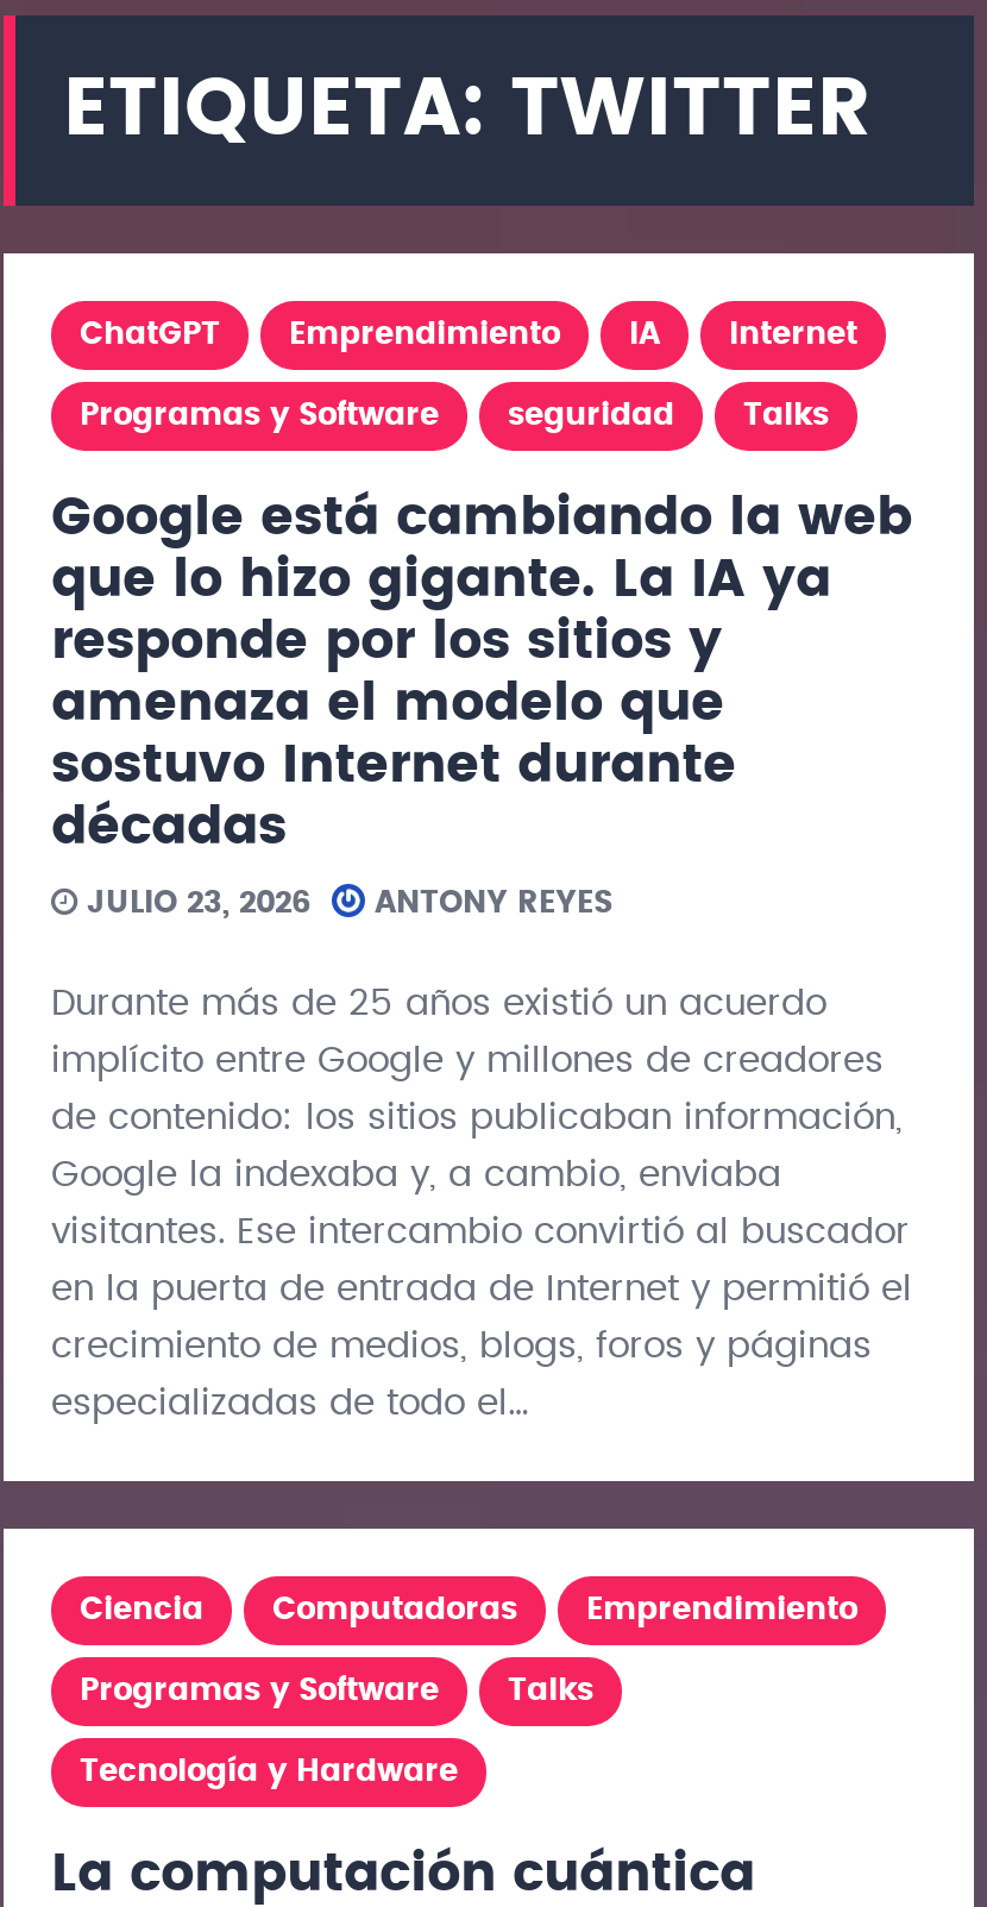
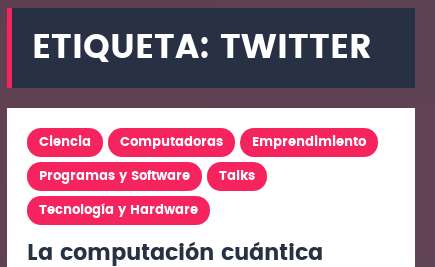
- ChatGPT
- Emprendimiento
- IA
- Internet
- Programas y Software
- seguridad
- Talks
- Google está cambiando la web
- que lo hizo gigante. La IA ya
- responde por los sitios y
- amenaza el modelo que
- sostuvo Internet durante
- décadas
- JULIO 23, 2026
- ANTONY REYES
- Durante más de 25 años existió un acuerdo
- implícito entre Google y millones de creadores
- de contenido: los sitios publicaban información,
- Google la indexaba y, a cambio, enviaba
- visitantes. Ese intercambio convirtió al buscador
- en la puerta de entrada de Internet y permitió el
- crecimiento de medios, blogs, foros y páginas
- especializadas de todo el…
